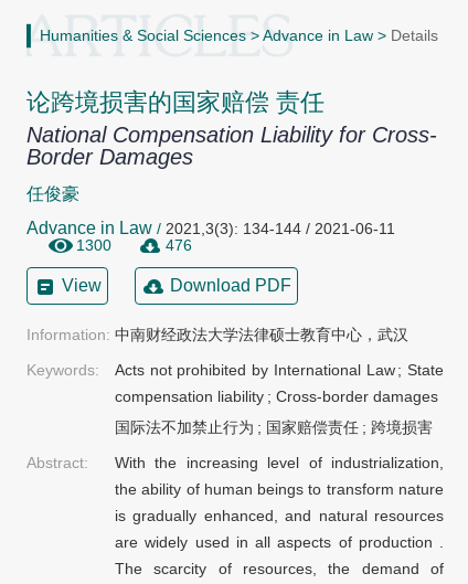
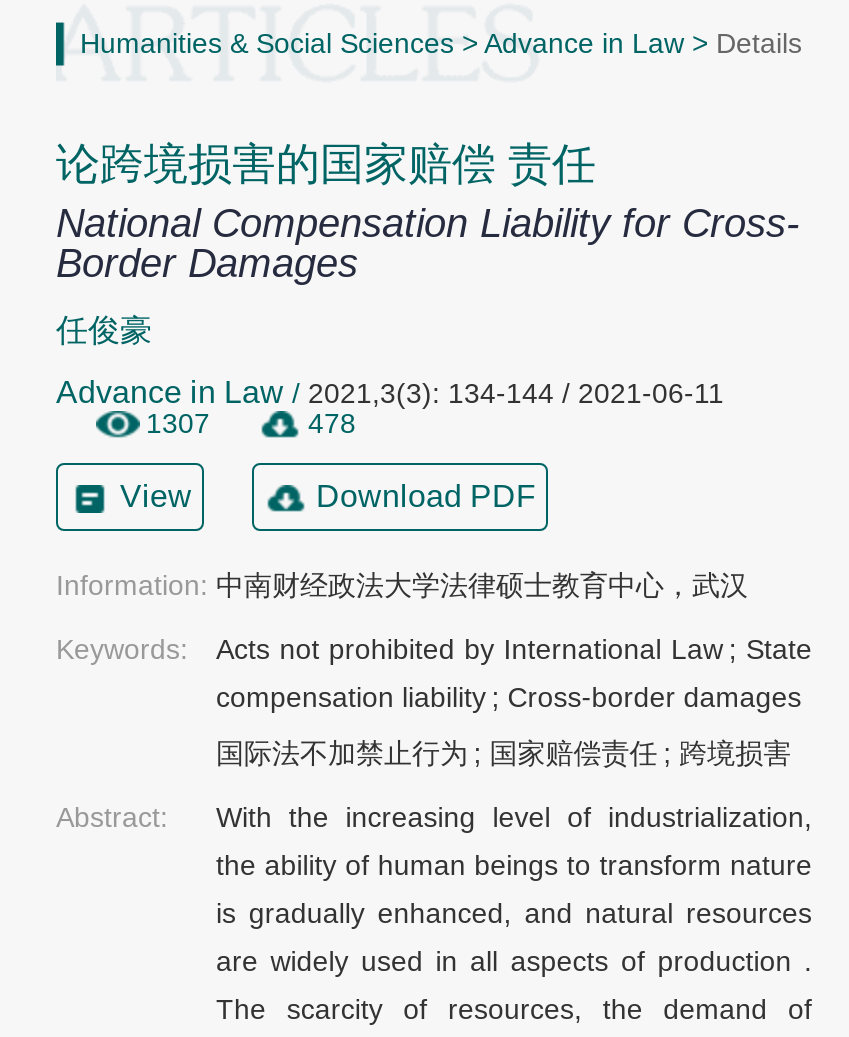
- 1300
+ 1307

- 476
+ 478
